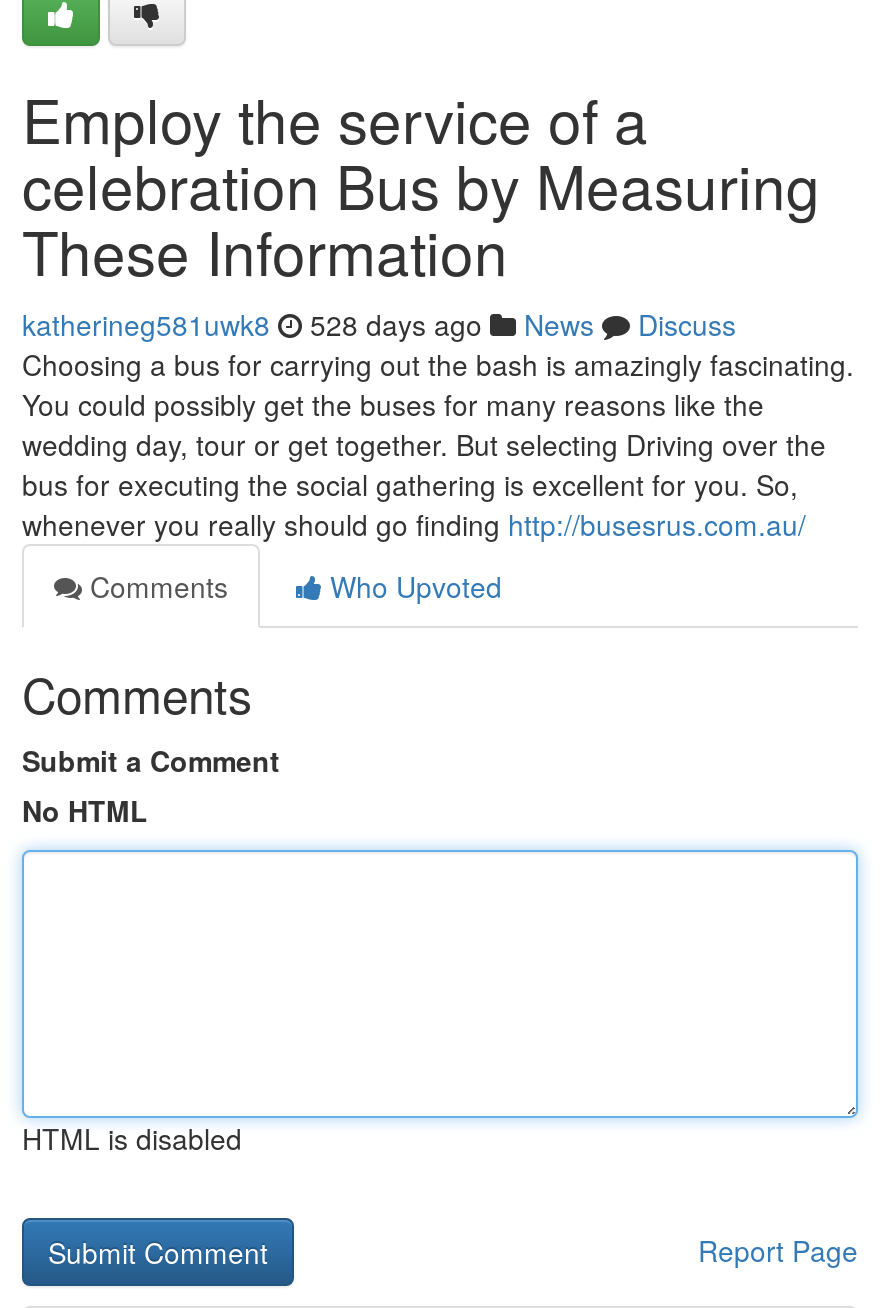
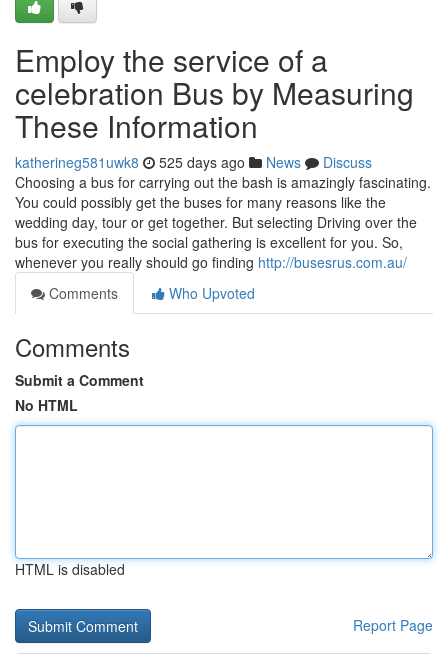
- katherineg581uwk8 528 days ago News Discuss
+ katherineg581uwk8 525 days ago News Discuss
